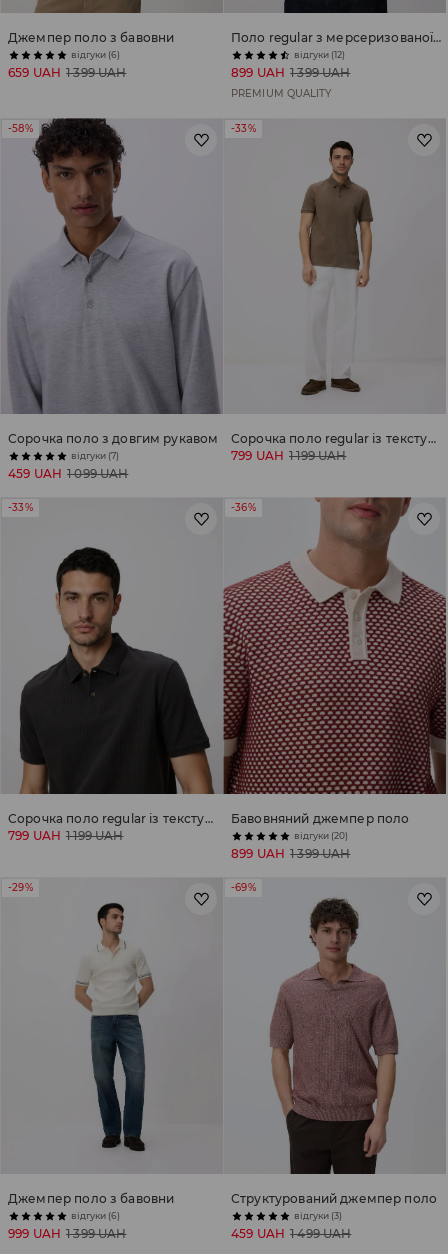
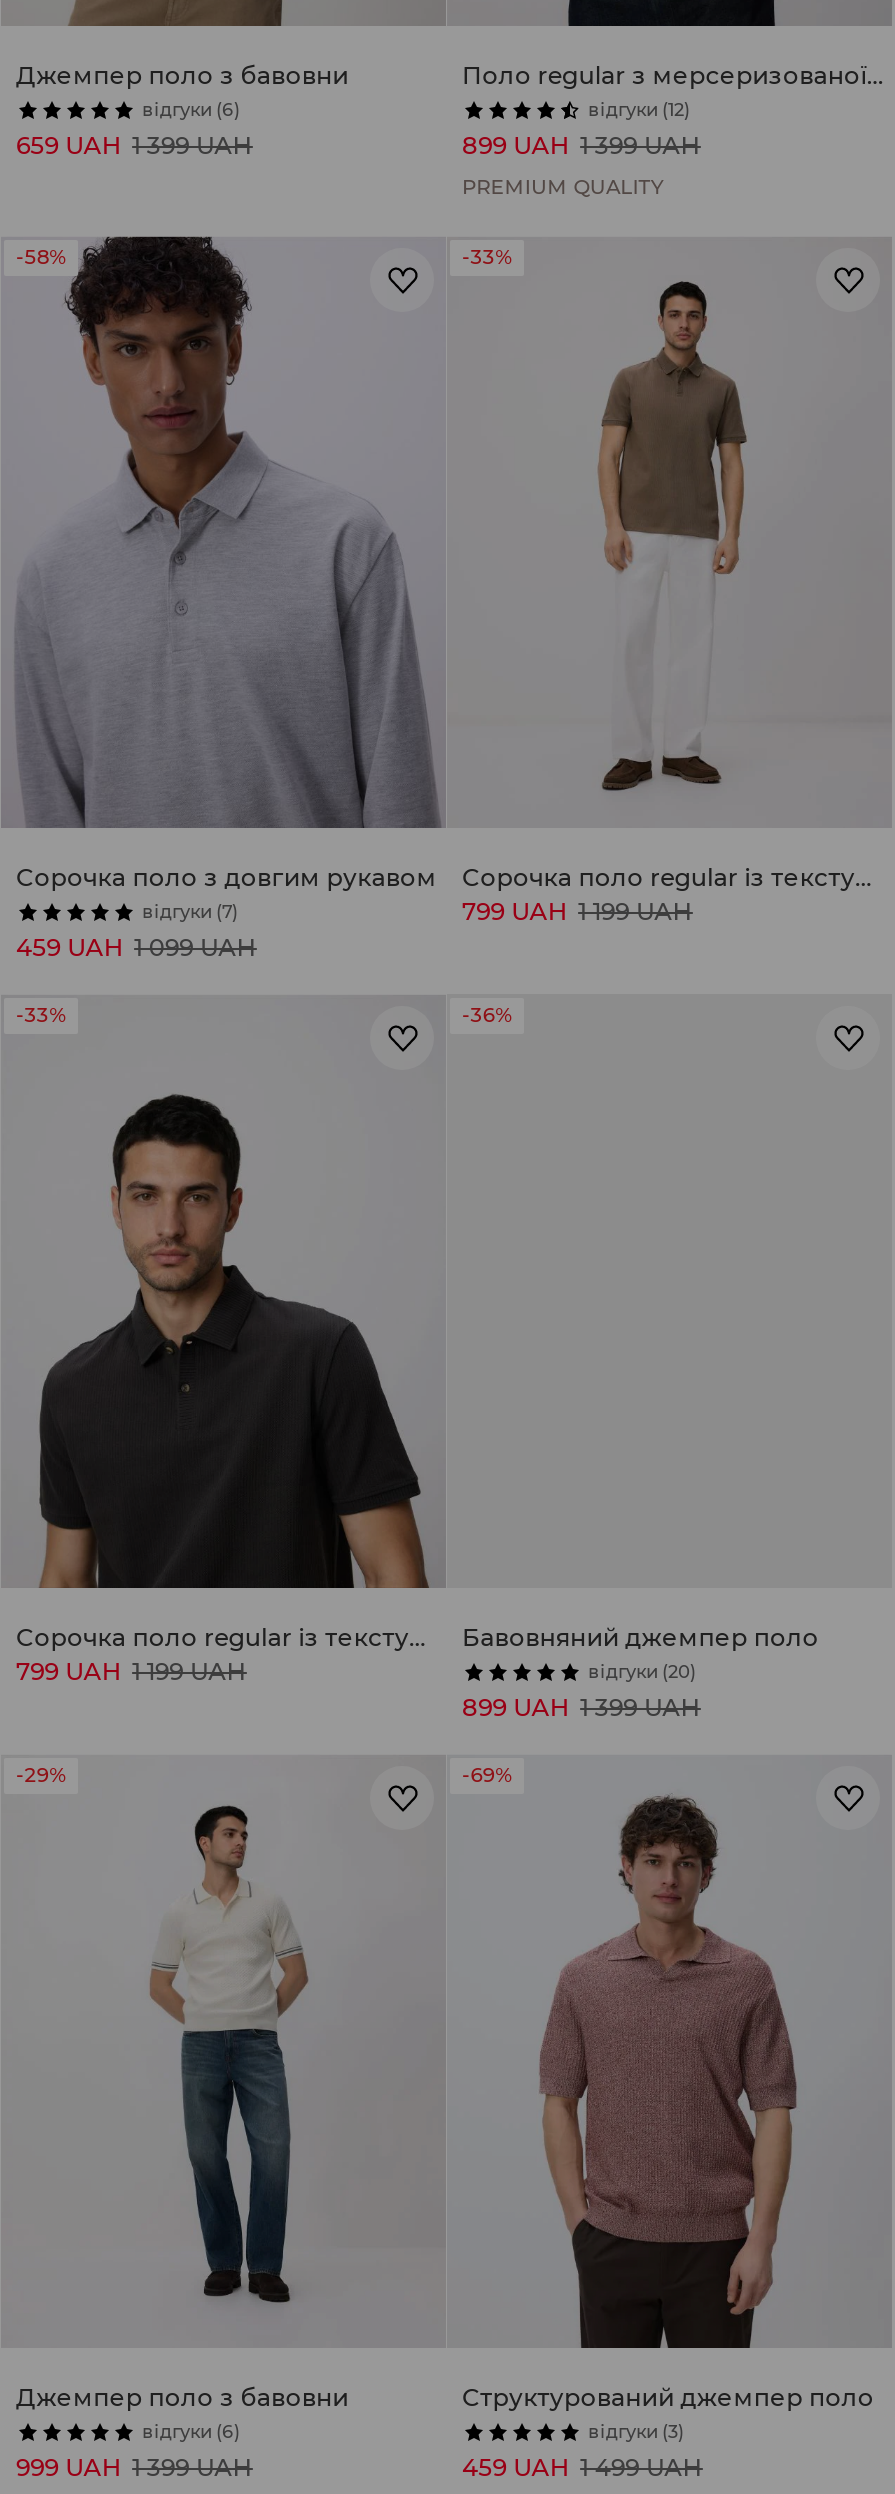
- [image]
